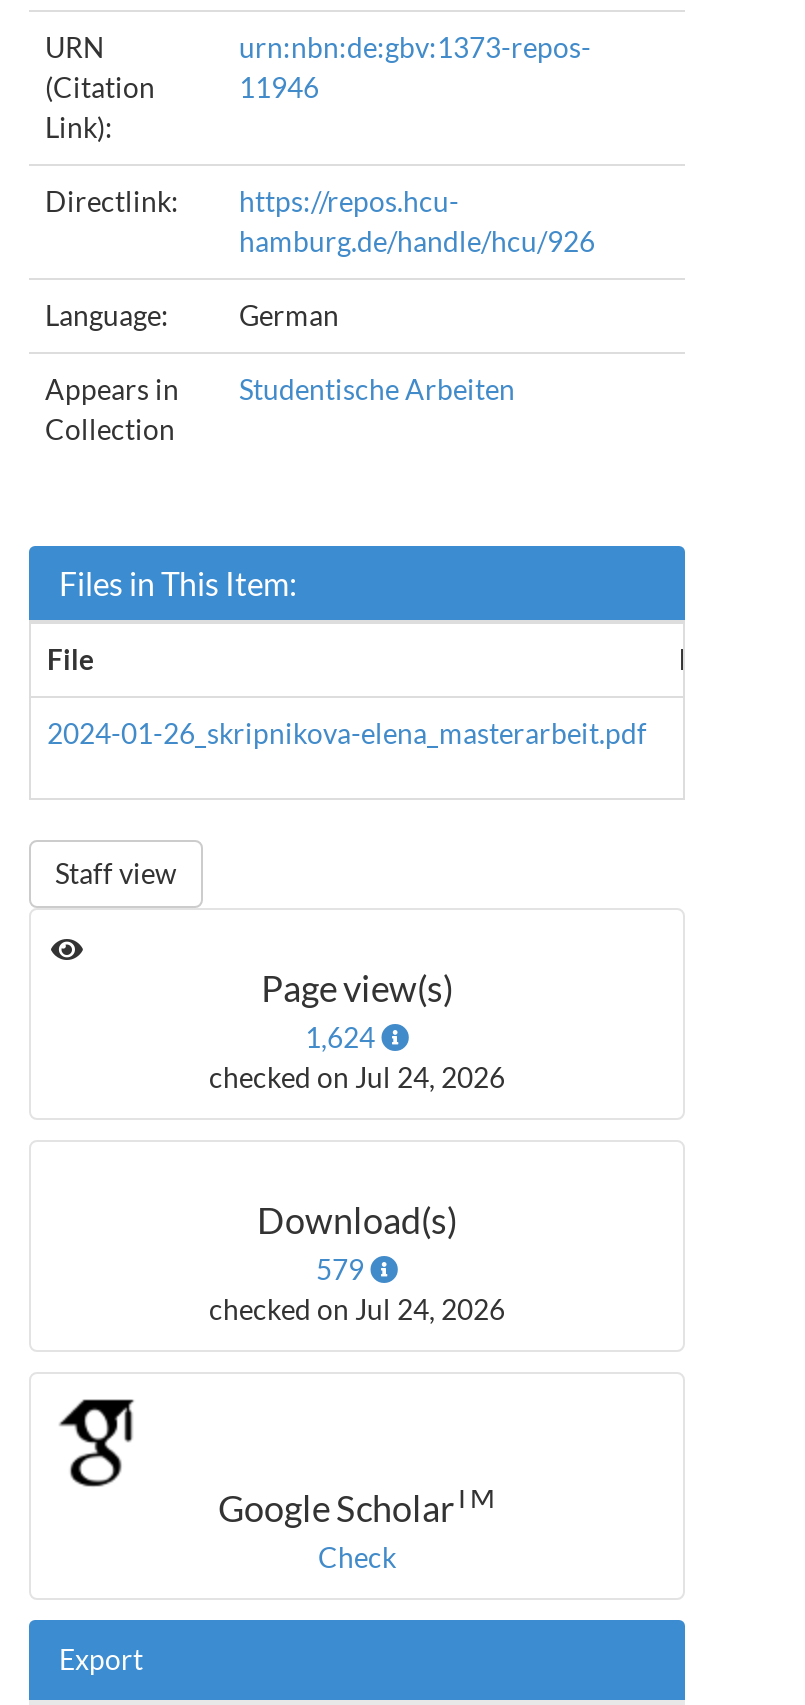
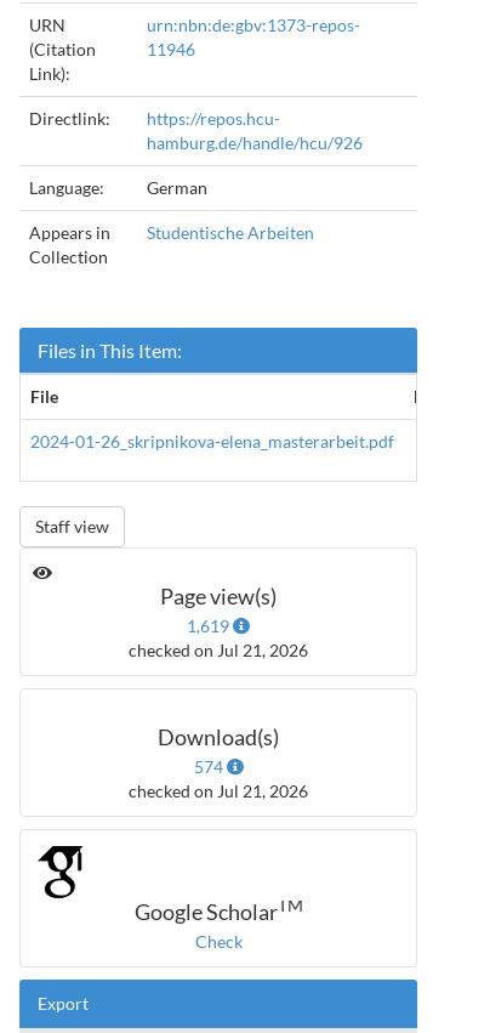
- 1,624
+ 1,619

- checked on Jul 24, 2026
+ checked on Jul 21, 2026

- 579
+ 574

- checked on Jul 24, 2026
+ checked on Jul 21, 2026
